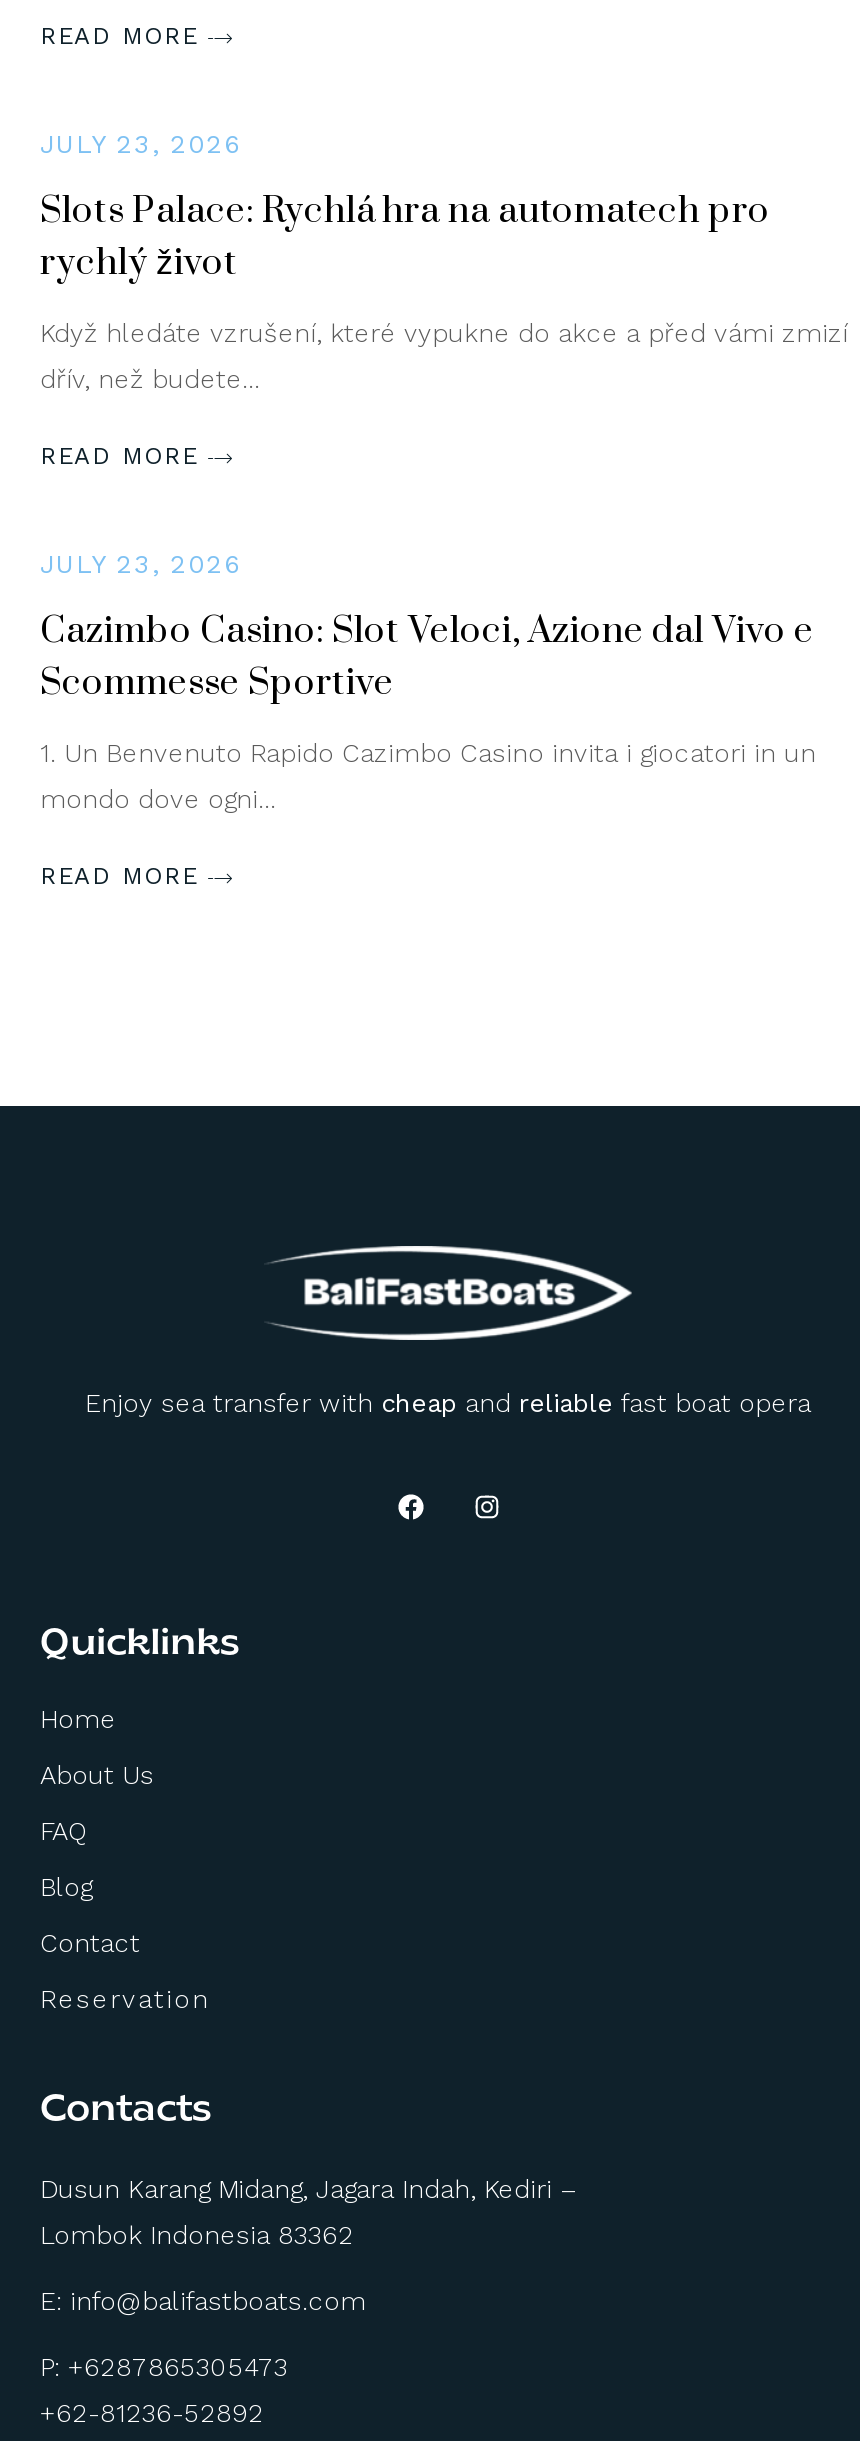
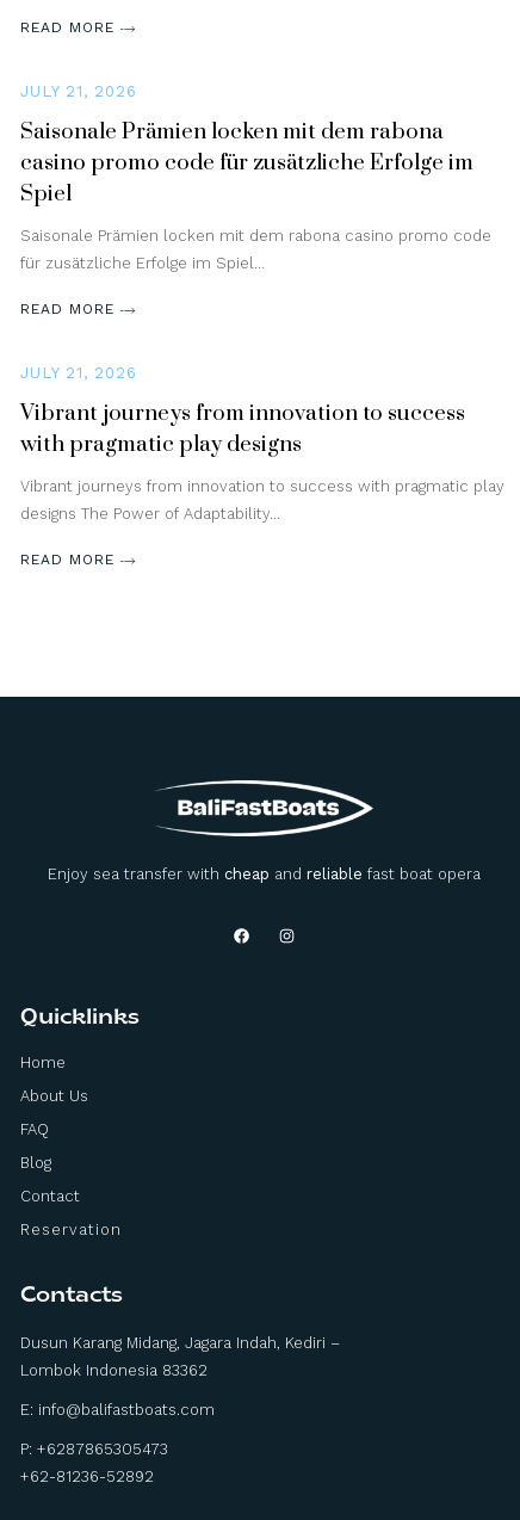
- JULY 23, 2026
+ JULY 21, 2026

- Slots Palace: Rychlá hra na automatech pro
- rychlý život
+ Saisonale Prämien locken mit dem rabona
+ casino promo code für zusätzliche Erfolge im
+ Spiel

- Když hledáte vzrušení, které vypukne do akce a před vámi zmizí
+ Saisonale Prämien locken mit dem rabona casino promo code

- dřív, než budete…
+ für zusätzliche Erfolge im Spiel…

- JULY 23, 2026
+ JULY 21, 2026

- Cazimbo Casino: Slot Veloci, Azione dal Vivo e
- Scommesse Sportive
+ Vibrant journeys from innovation to success
+ with pragmatic play designs

- 1. Un Benvenuto Rapido Cazimbo Casino invita i giocatori in un
+ Vibrant journeys from innovation to success with pragmatic play

- mondo dove ogni…
+ designs The Power of Adaptability…
